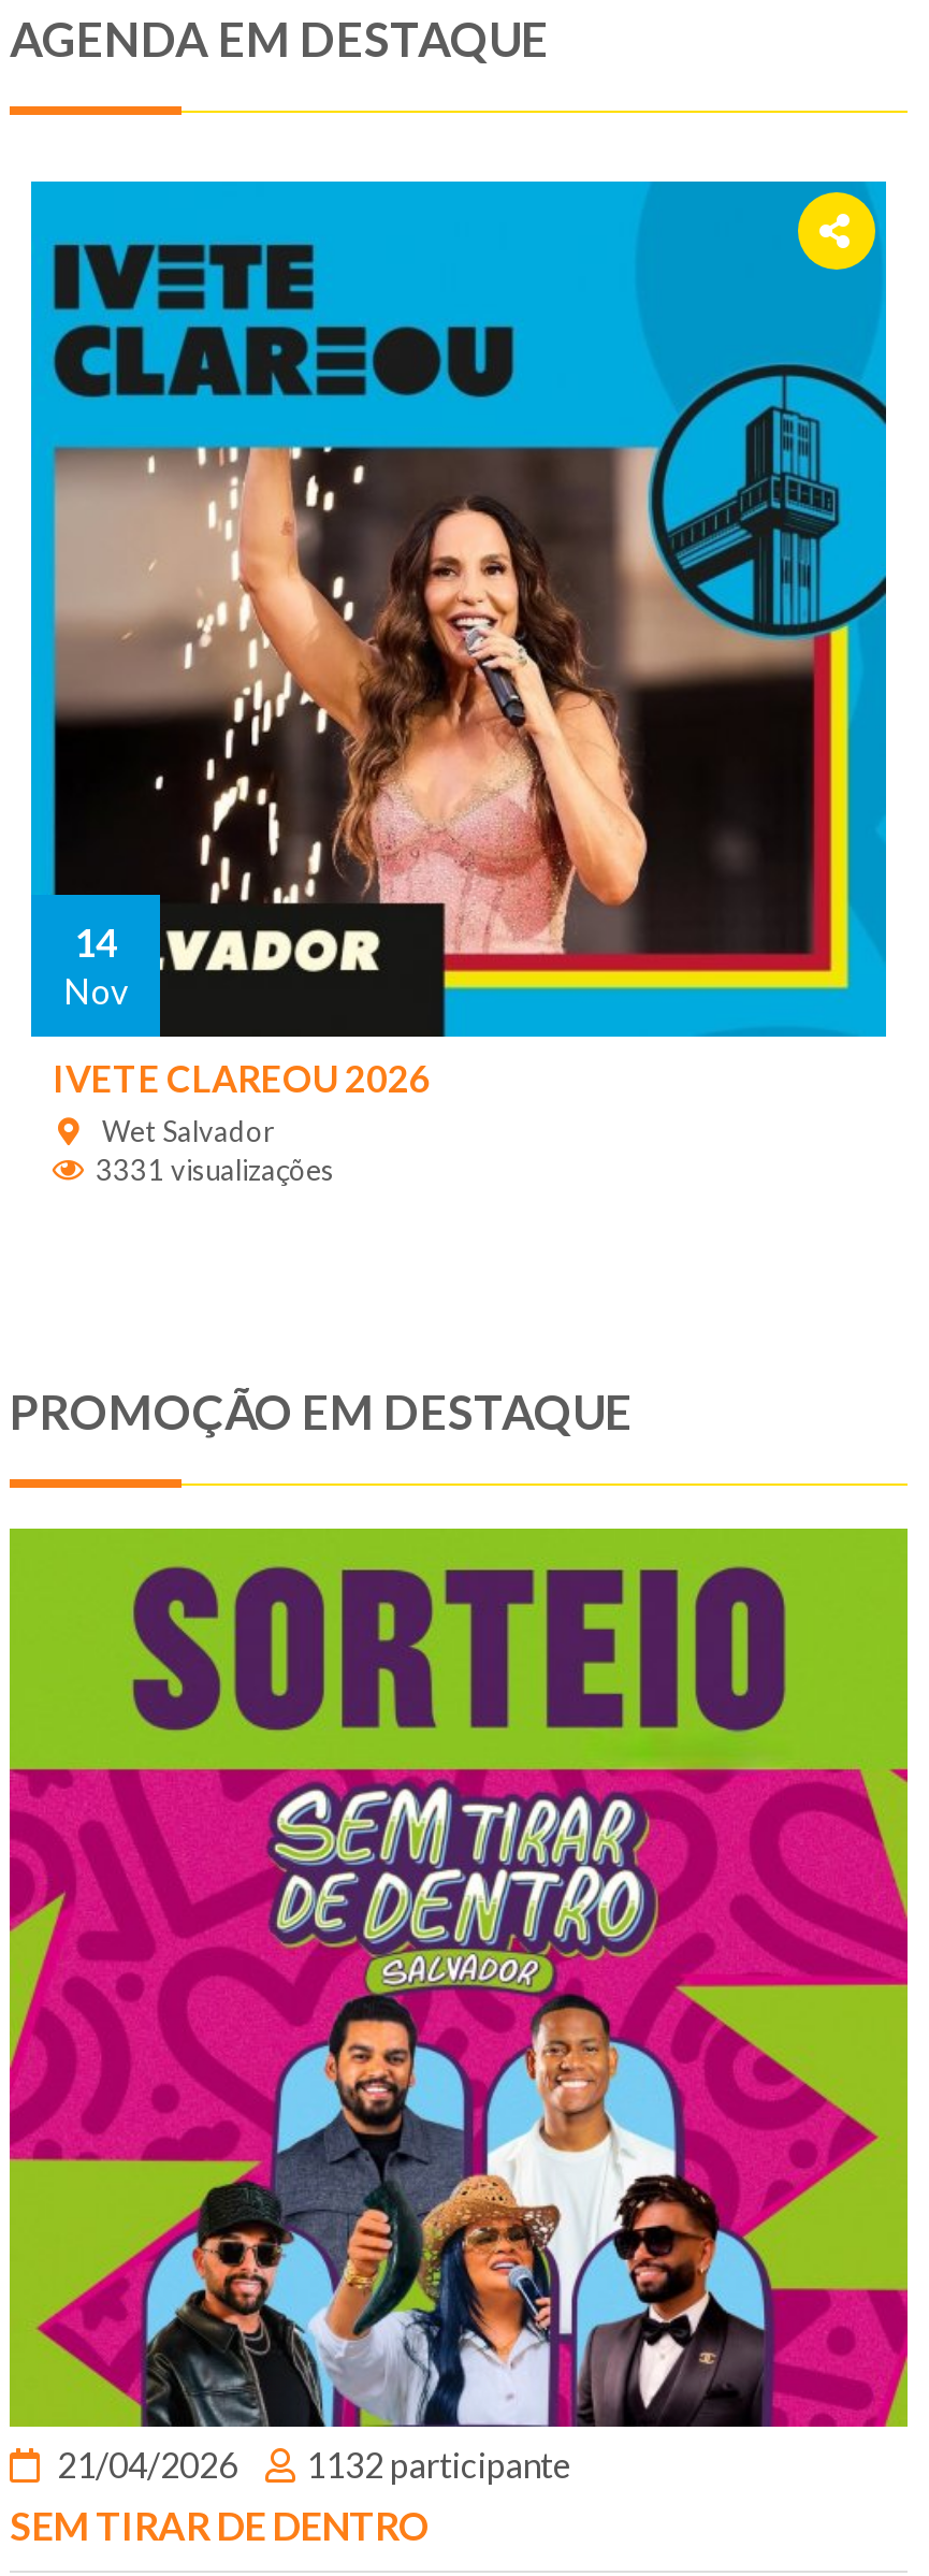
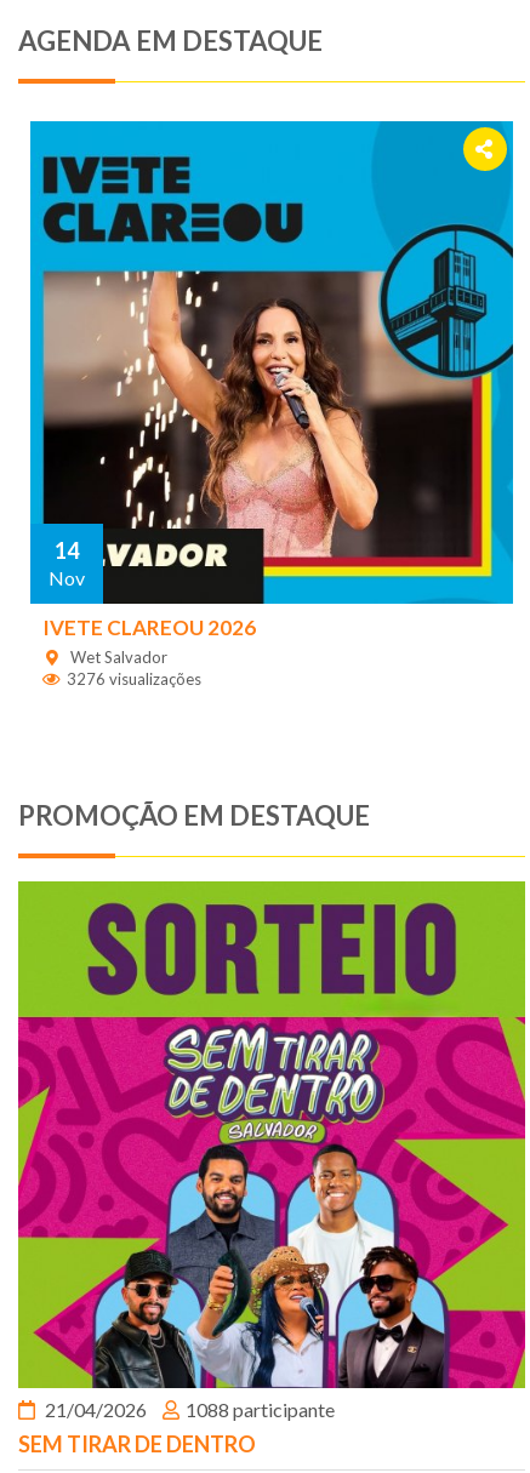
- 3331 visualizações
+ 3276 visualizações

- 1132 participante
+ 1088 participante
